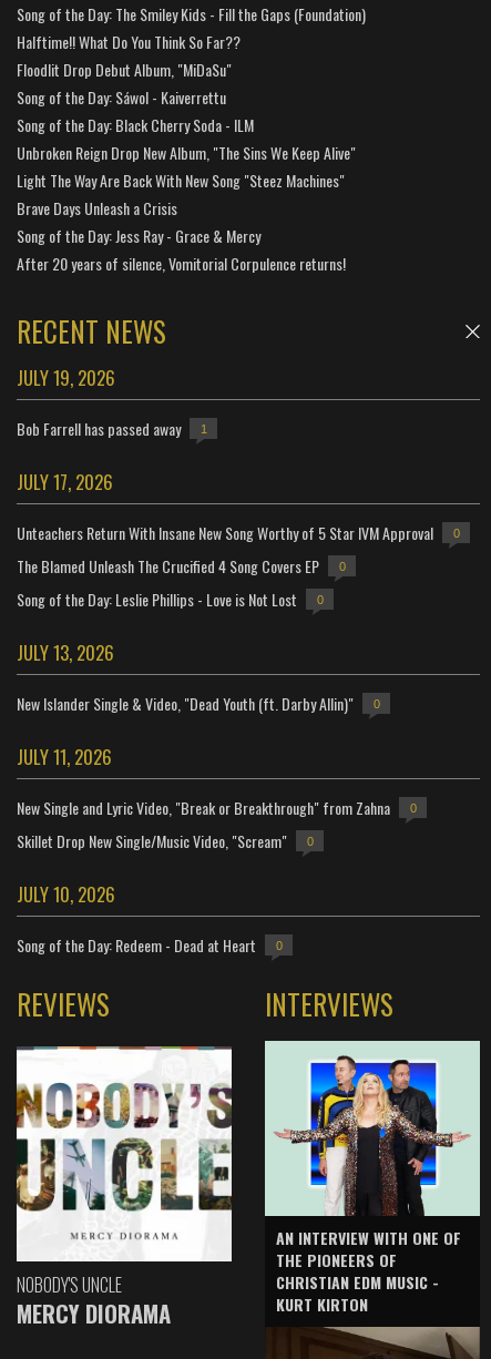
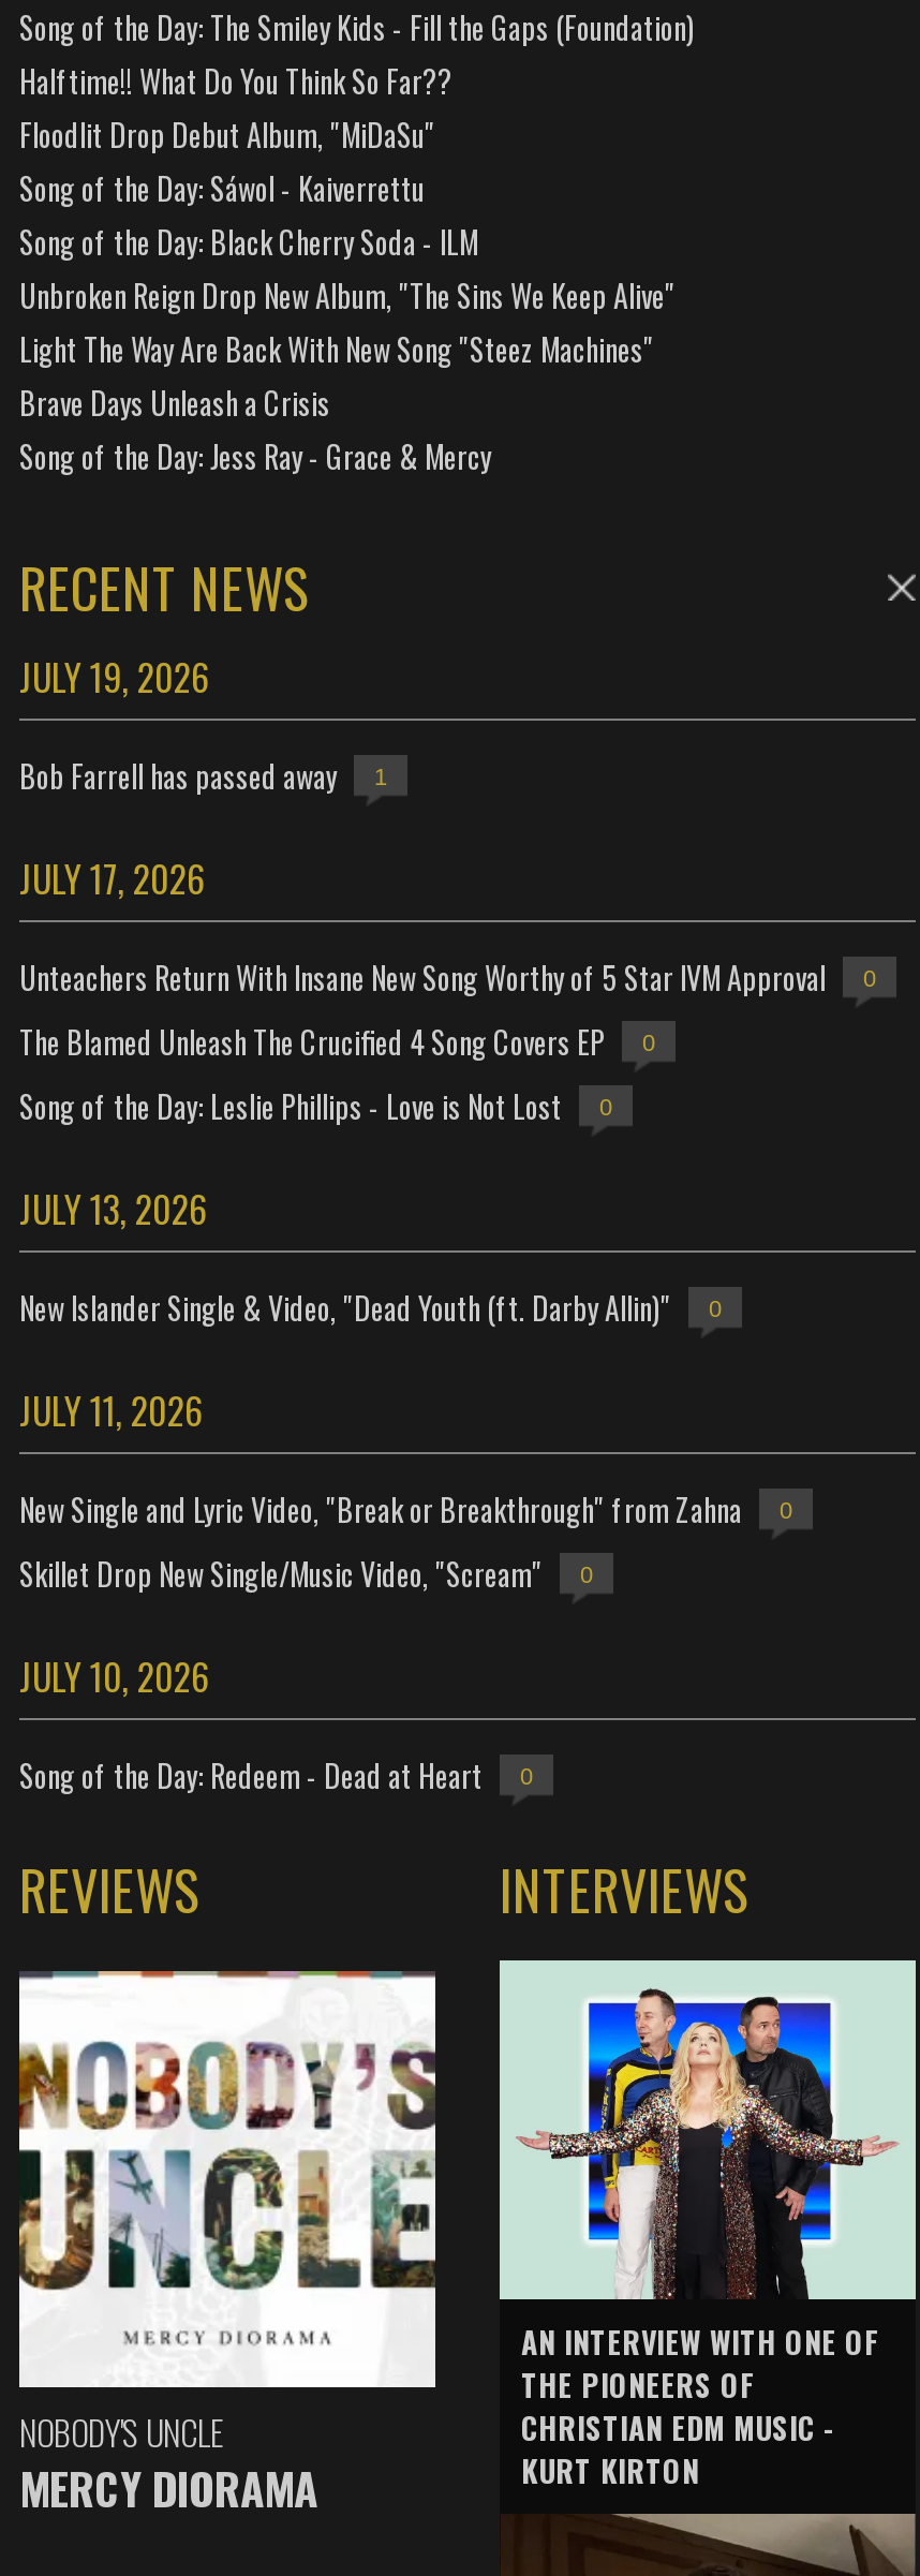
- After 20 years of silence, Vomitorial Corpulence returns!
